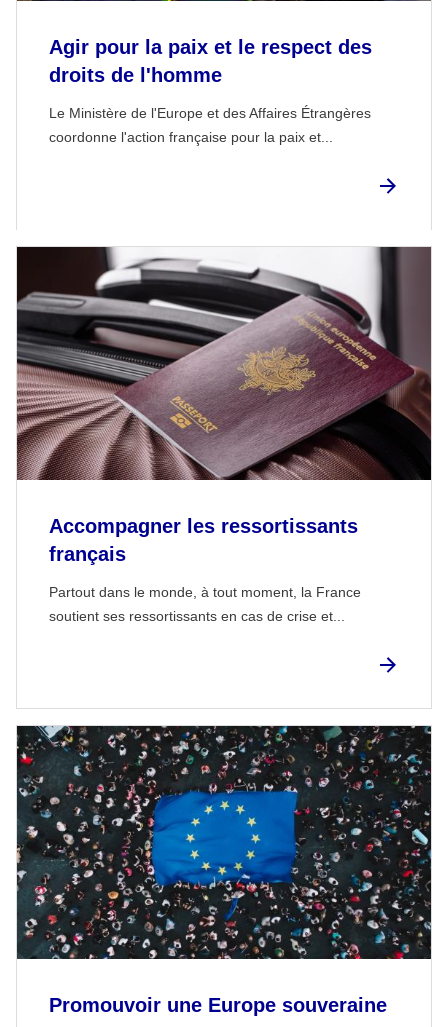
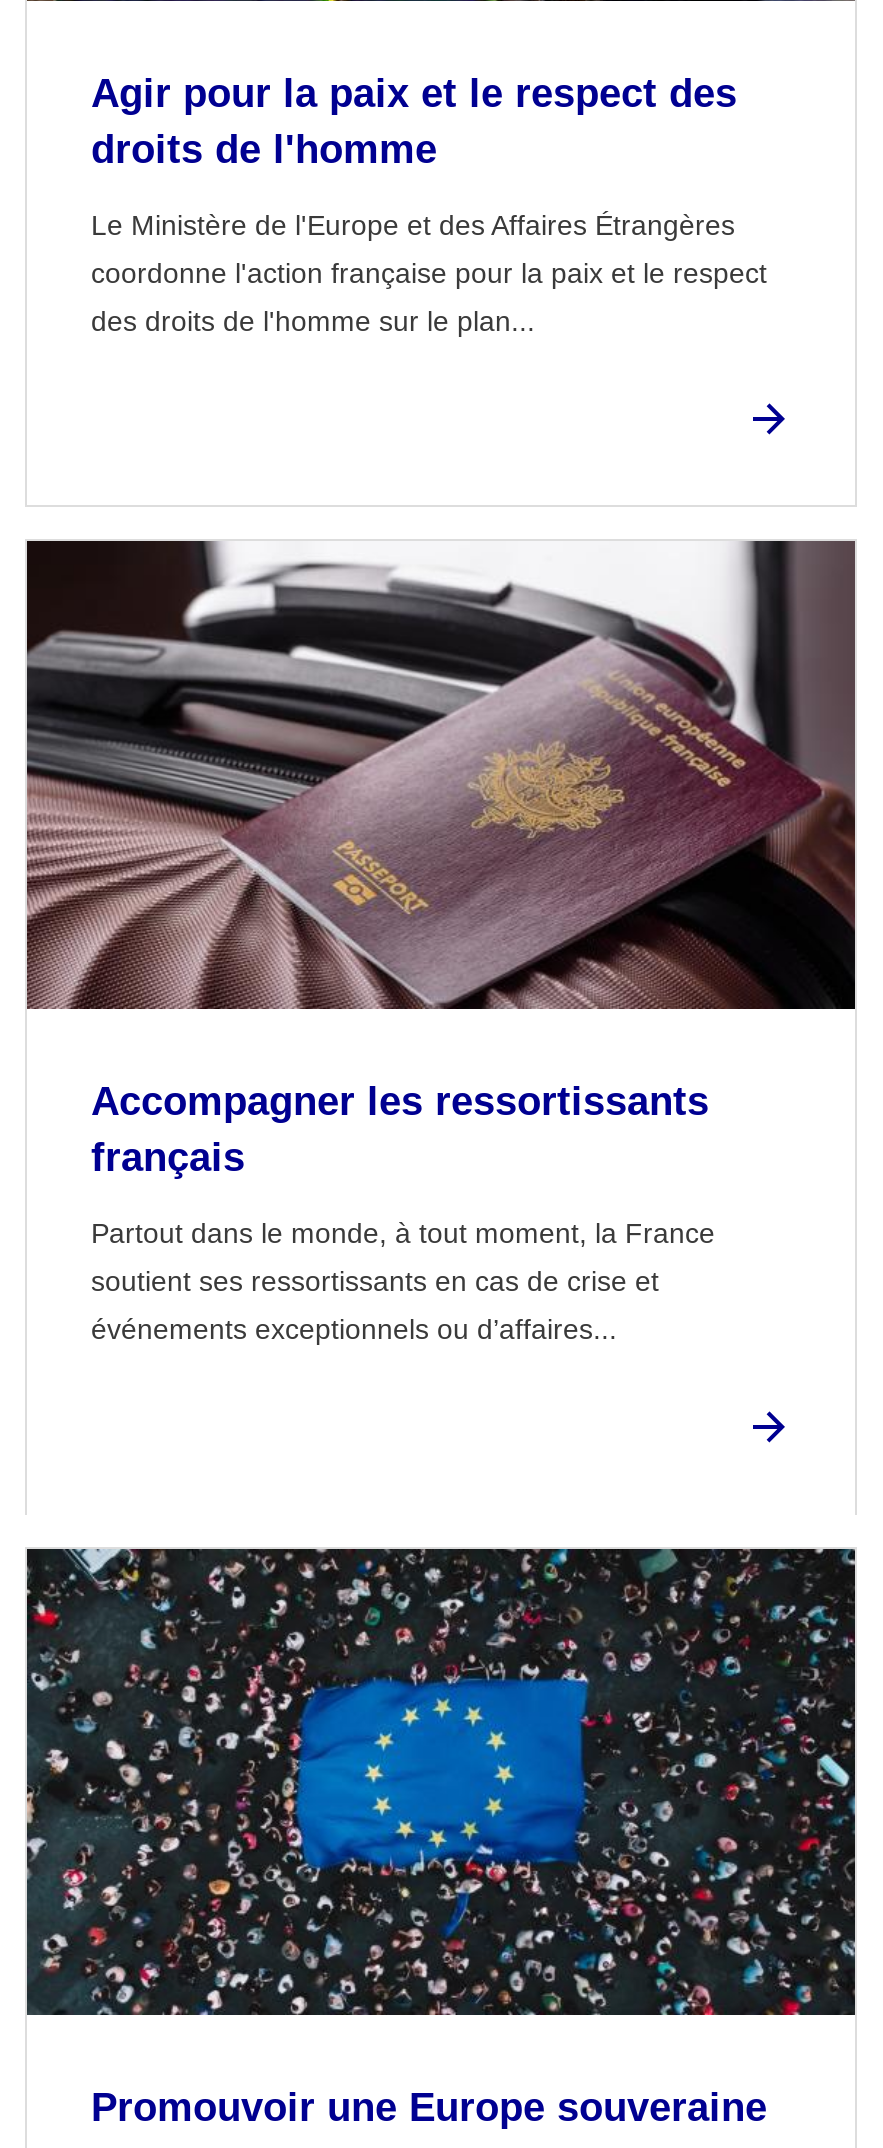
- coordonne l'action française pour la paix et...
+ coordonne l'action française pour la paix et le respect
+ des droits de l'homme sur le plan...

- soutient ses ressortissants en cas de crise et...
+ soutient ses ressortissants en cas de crise et
+ événements exceptionnels ou d’affaires...
